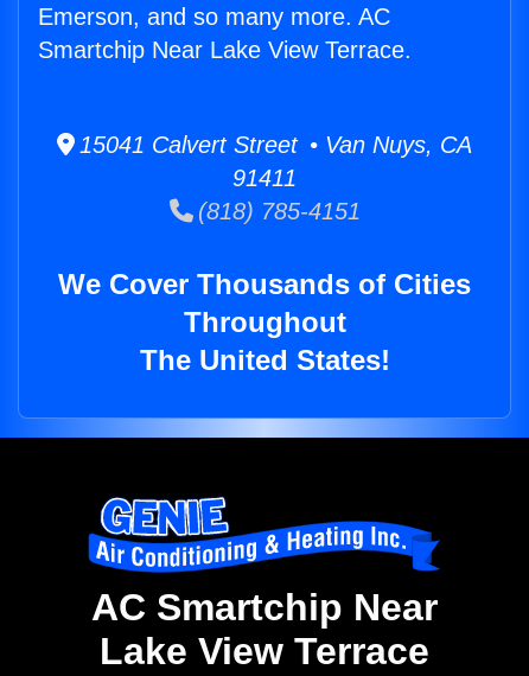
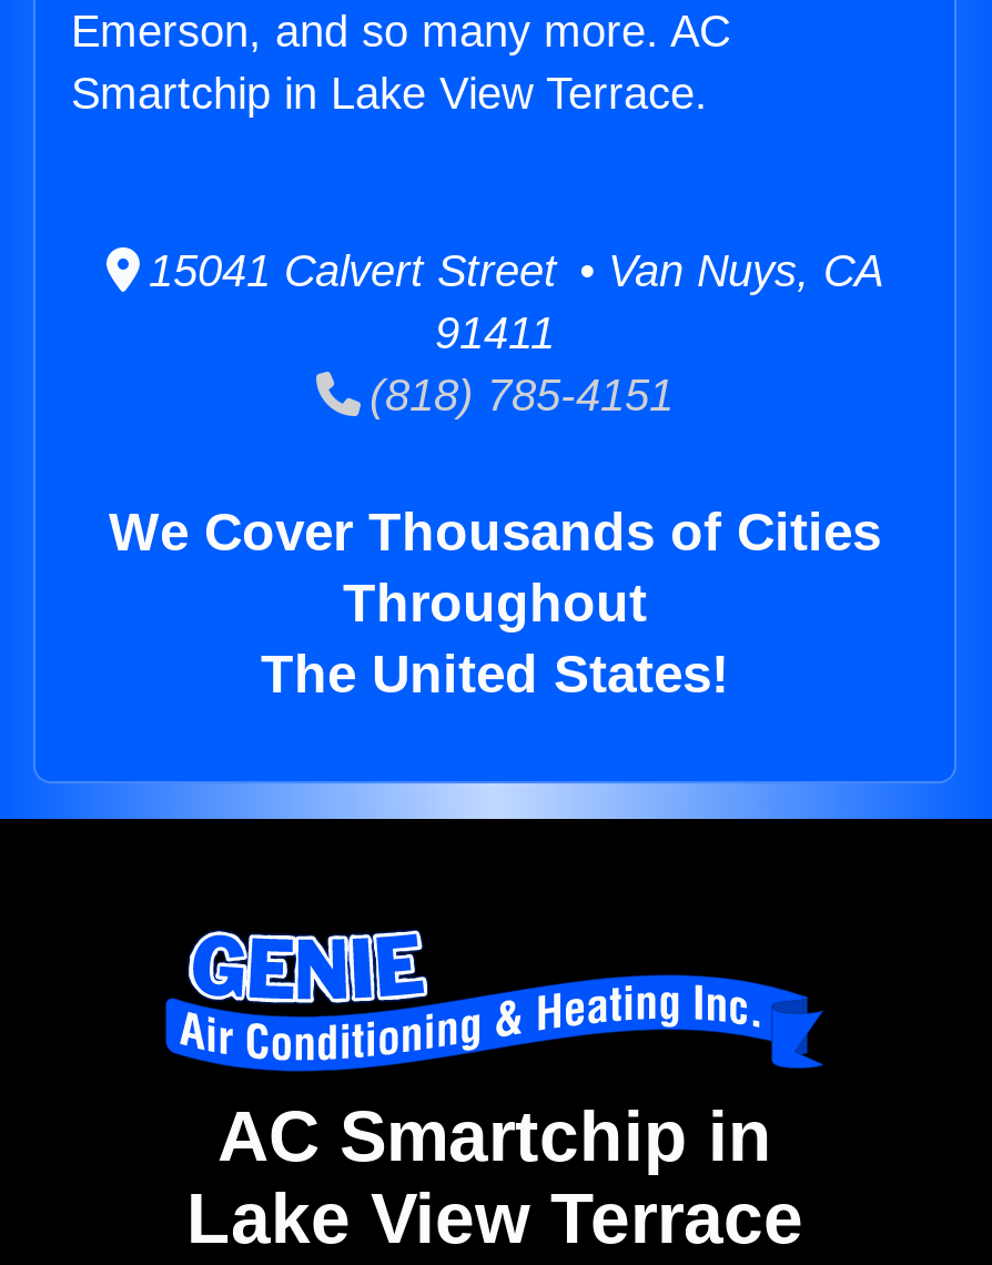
- Smartchip Near Lake View Terrace.
+ Smartchip in Lake View Terrace.

- AC Smartchip Near
+ AC Smartchip in
